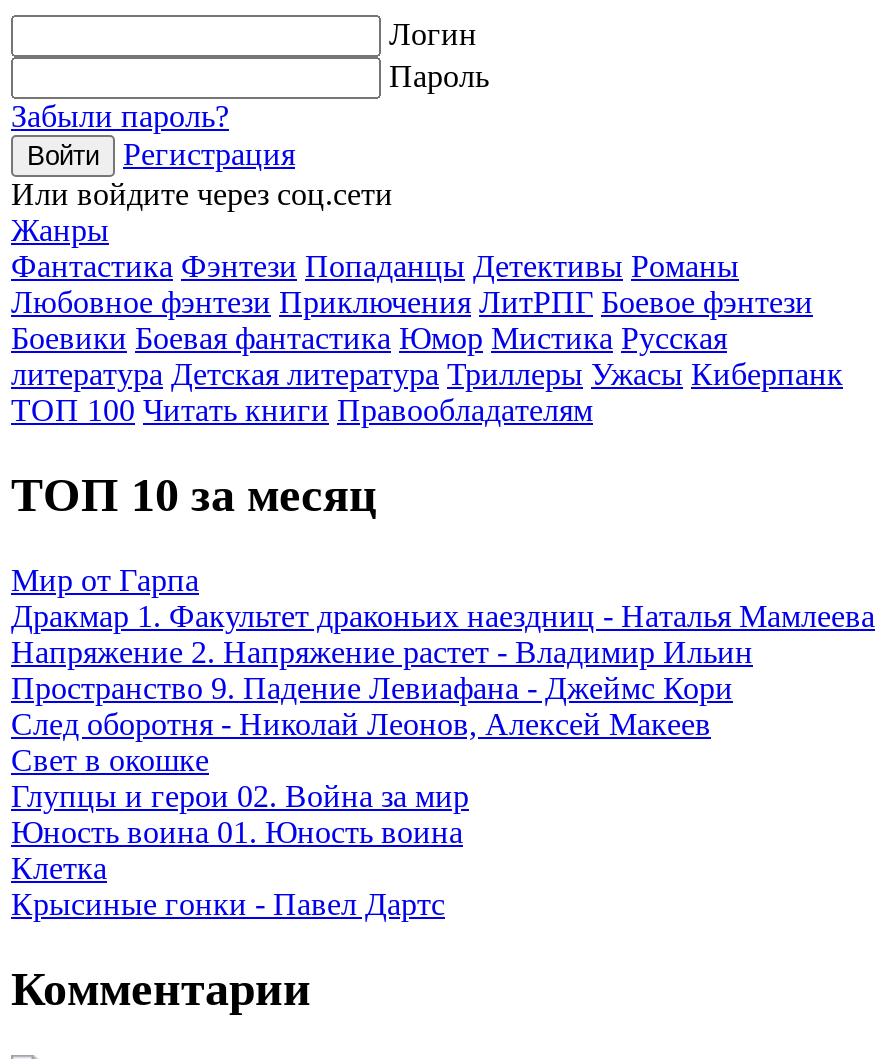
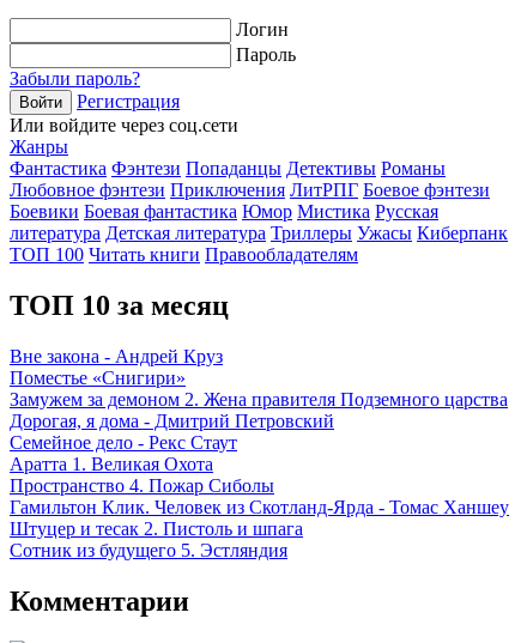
- Мир от Гарпа
- Дракмар 1. Факультет драконьих наездниц - Наталья Мамлеева
- Напряжение 2. Напряжение растет - Владимир Ильин
- Пространство 9. Падение Левиафaна - Джеймс Кори
- След оборотня - Николай Леонов, Алексей Макеев
- Свет в окошке
- Глупцы и герои 02. Война за мир
- Юность воина 01. Юность воина
- Клетка
- Крысиные гонки - Павел Дартс
+ Вне закона - Андрей Круз
+ Поместье «Снигири»
+ Замужем за демоном 2. Жена правителя Подземного царства
+ Дорогая, я дома - Дмитрий Петровский
+ Семейное дело - Рекс Стаут
+ Аратта 1. Великая Охота
+ Пространство 4. Пожар Сиболы
+ Гамильтон Клик. Человек из Скотланд-Ярда - Томас Ханшеу
+ Штуцер и тесак 2. Пистоль и шпага
+ Сотник из будущего 5. Эстляндия
